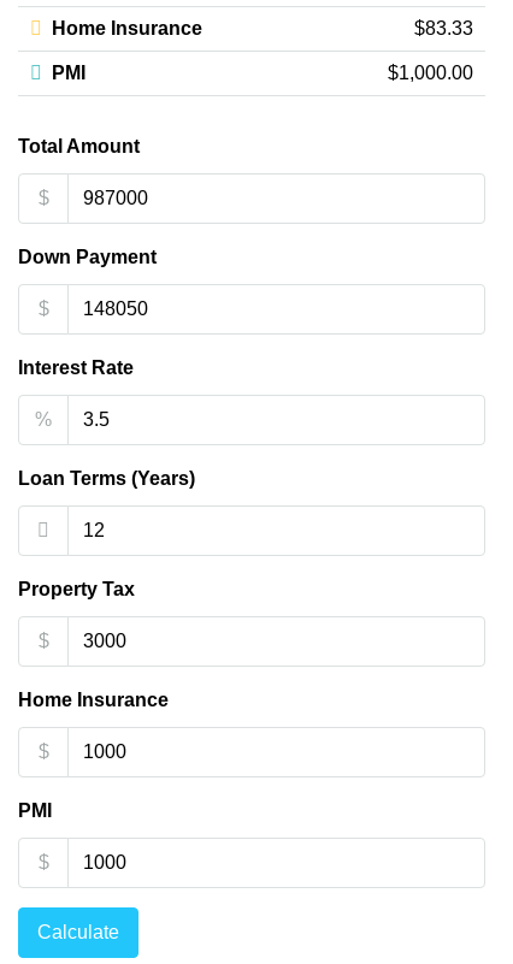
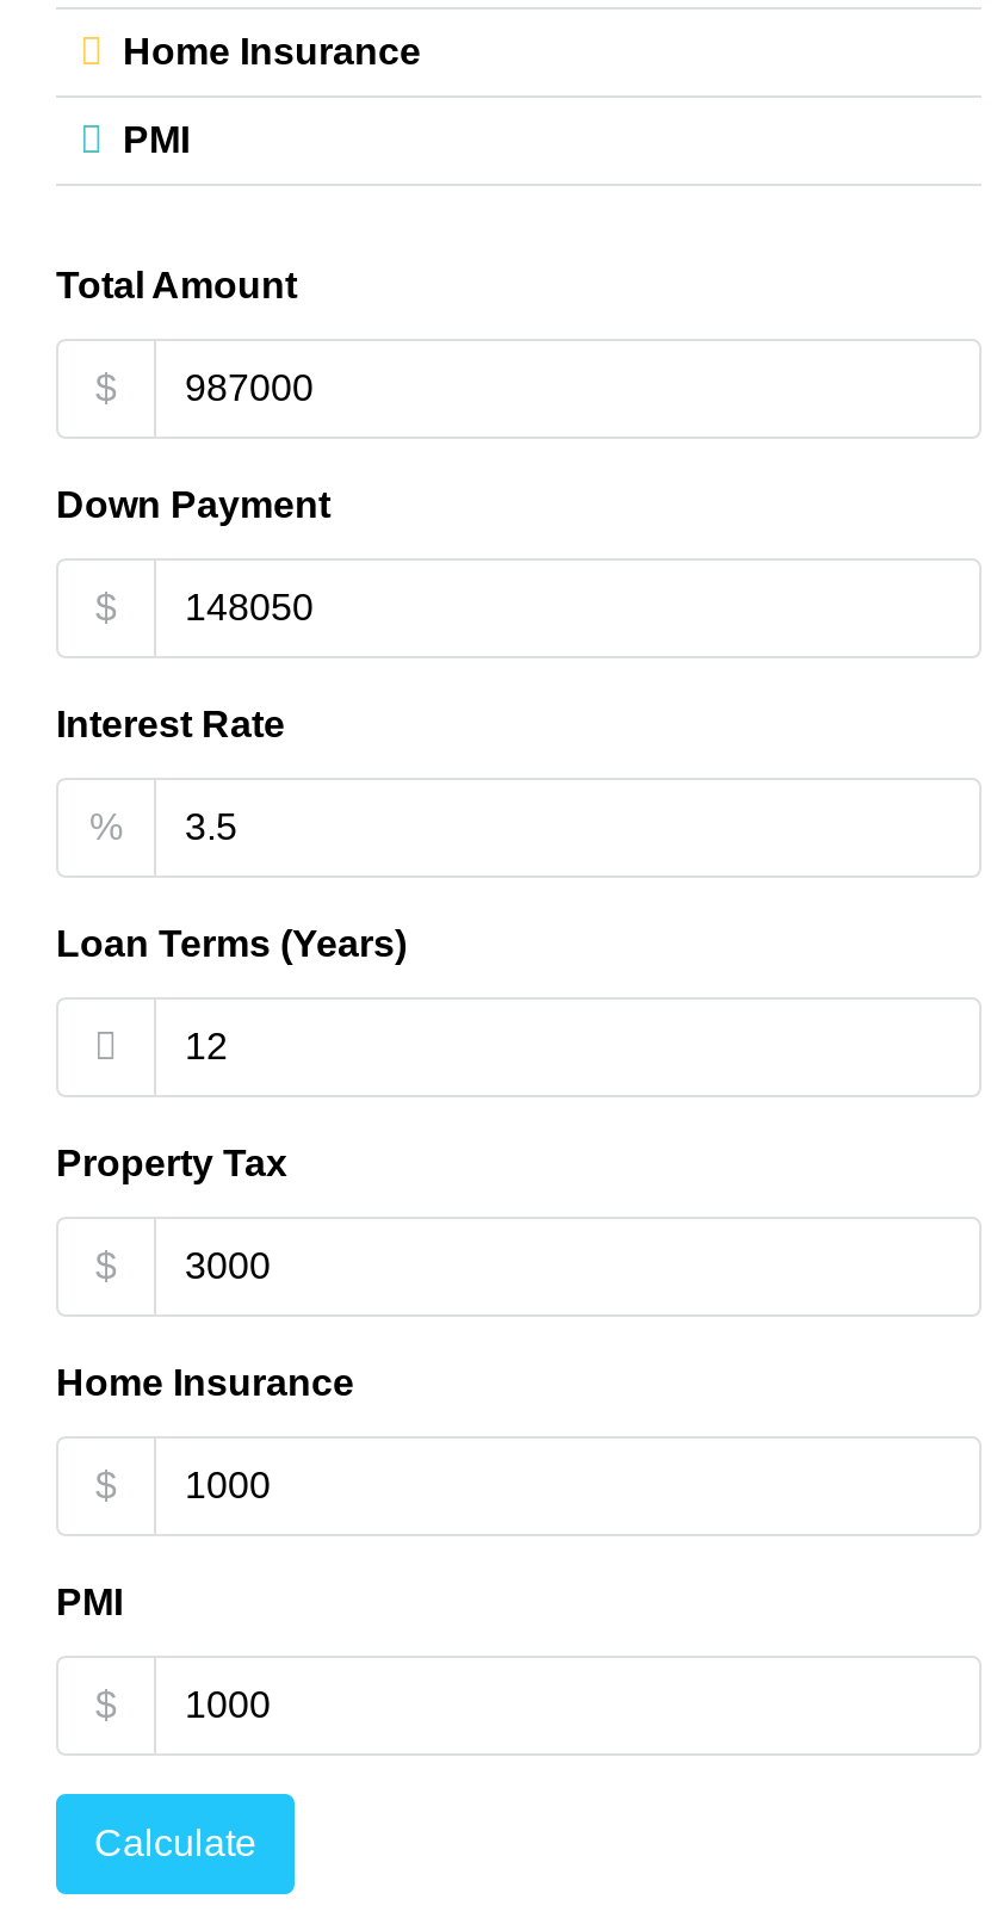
- $83.33

- $1,000.00
